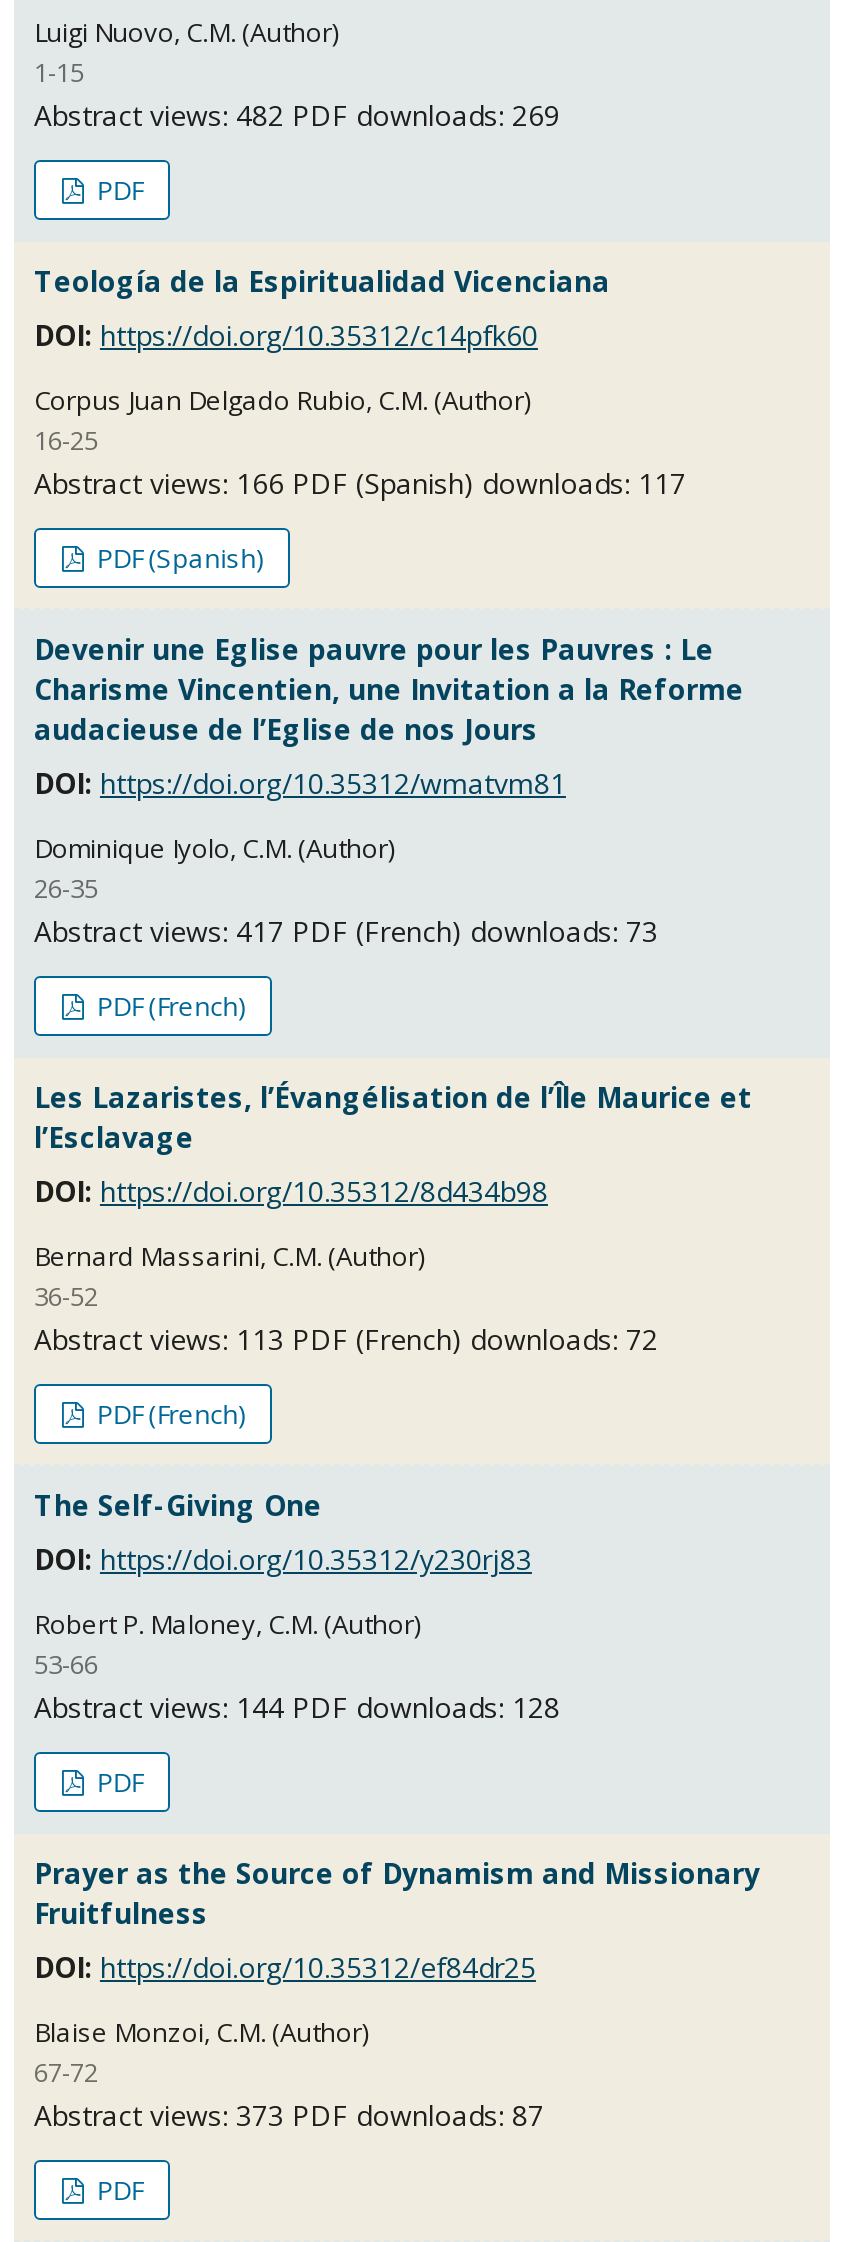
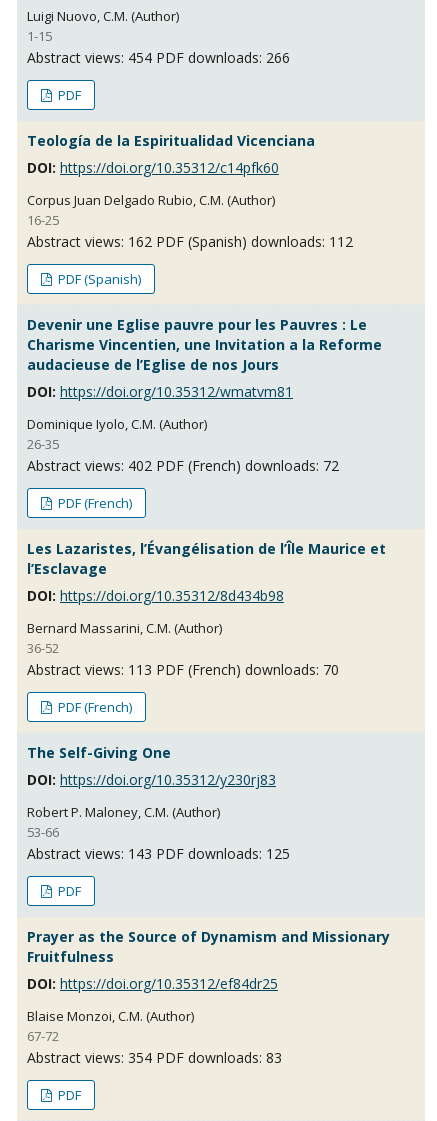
- Abstract views: 482 PDF downloads: 269
+ Abstract views: 454 PDF downloads: 266

- Abstract views: 166 PDF (Spanish) downloads: 117
+ Abstract views: 162 PDF (Spanish) downloads: 112

- Abstract views: 417 PDF (French) downloads: 73
+ Abstract views: 402 PDF (French) downloads: 72

- Abstract views: 113 PDF (French) downloads: 72
+ Abstract views: 113 PDF (French) downloads: 70

- Abstract views: 144 PDF downloads: 128
+ Abstract views: 143 PDF downloads: 125

- Abstract views: 373 PDF downloads: 87
+ Abstract views: 354 PDF downloads: 83
